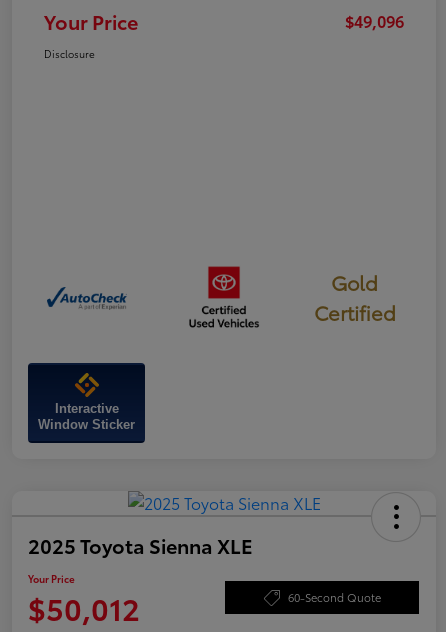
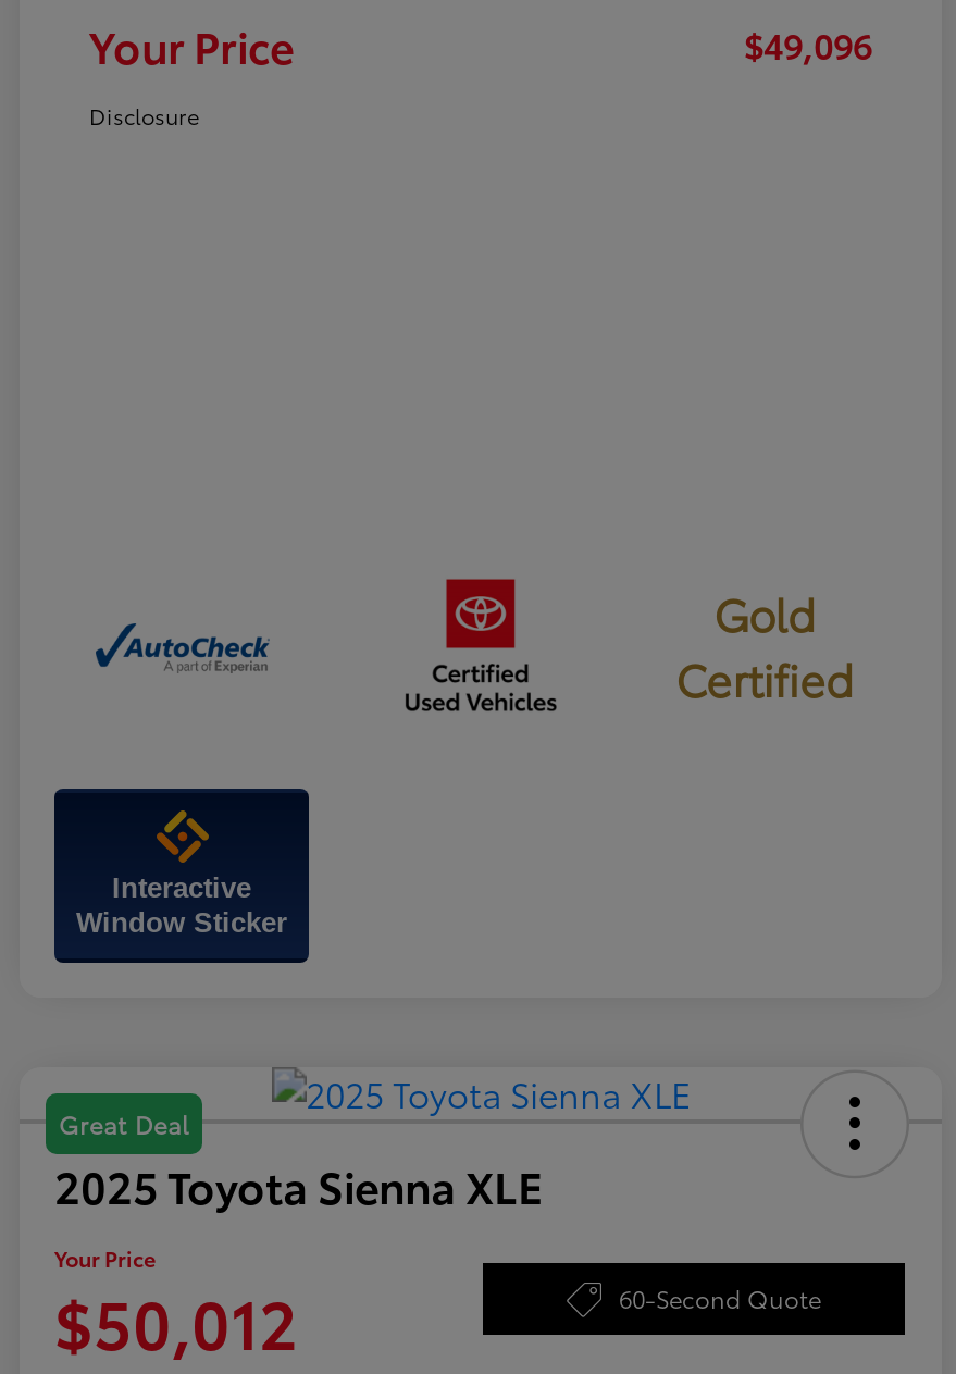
+ Great Deal
